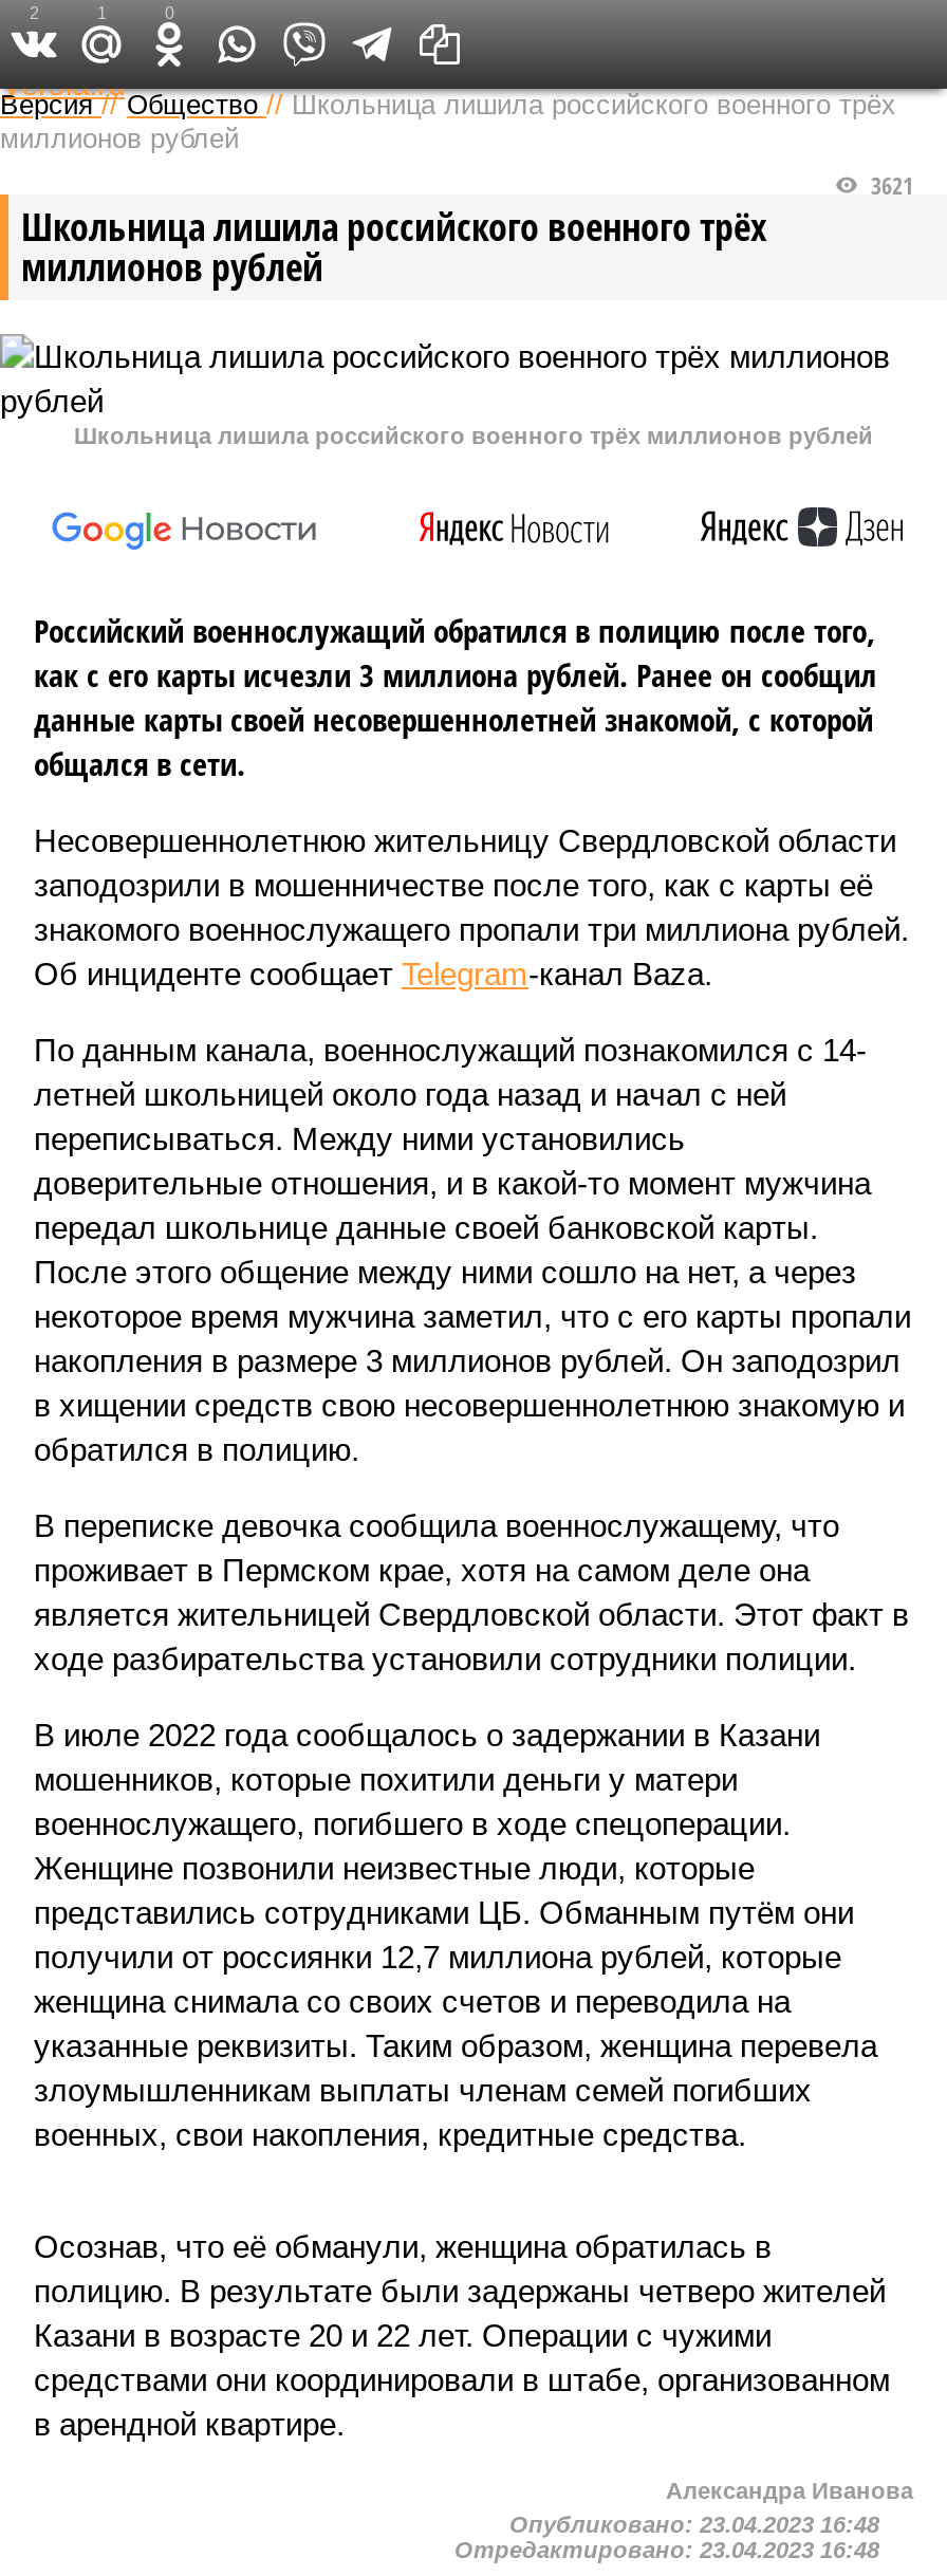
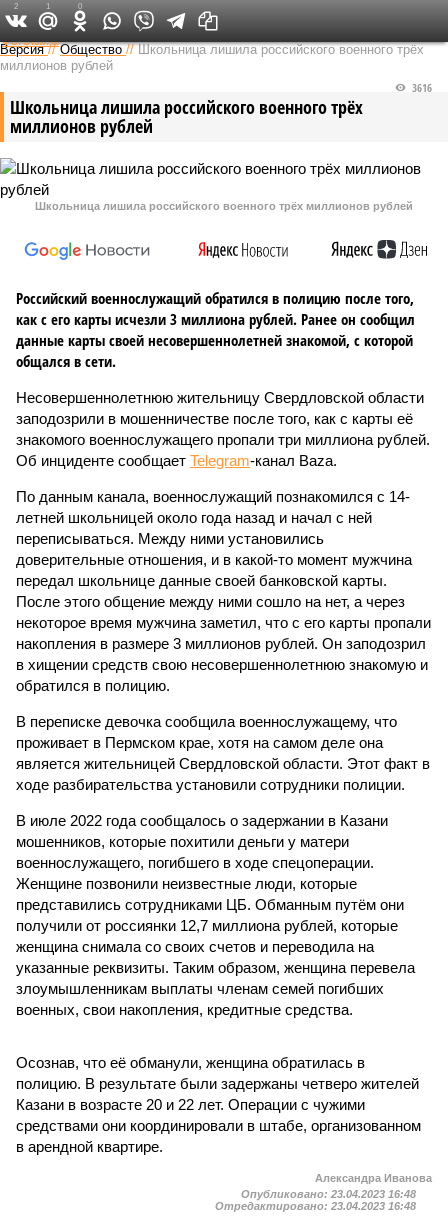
- 3621
+ 3616
